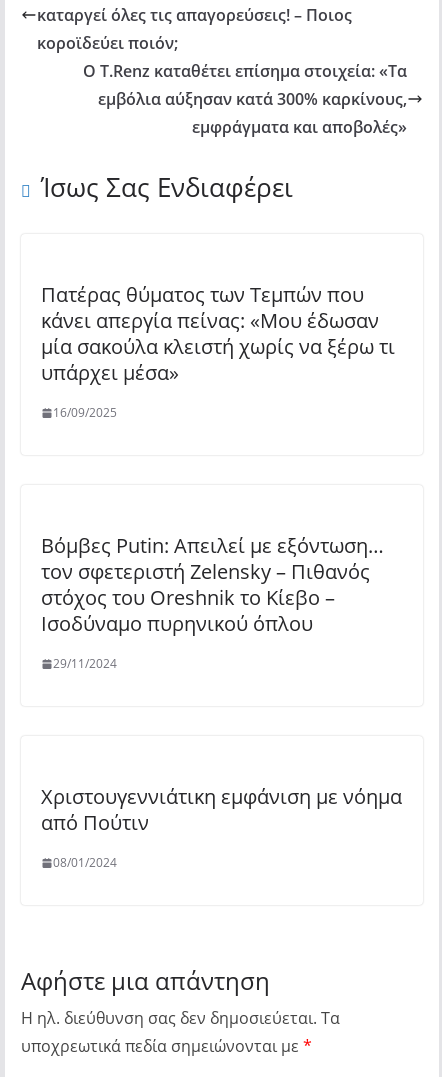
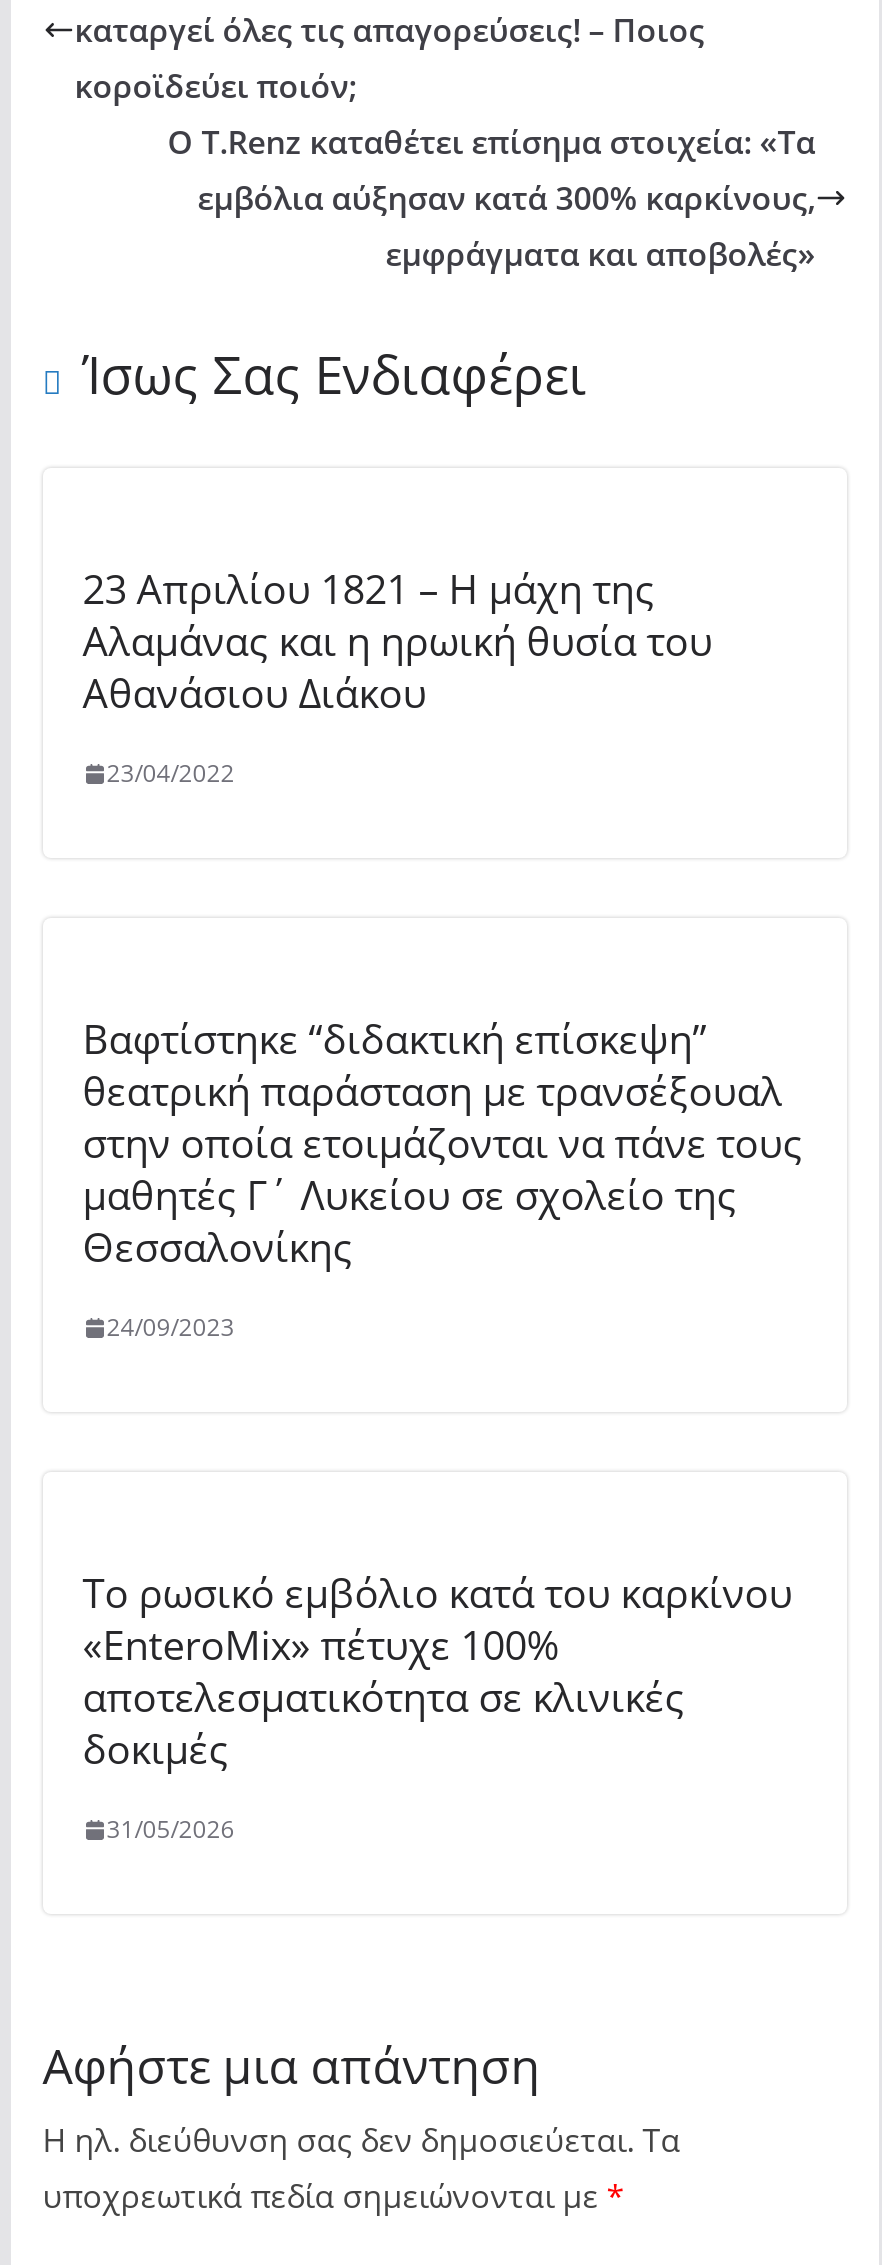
- Πατέρας θύματος των Τεμπών που
- κάνει απεργία πείνας: «Μου έδωσαν
- μία σακούλα κλειστή χωρίς να ξέρω τι
- υπάρχει μέσα»
+ 23 Απριλίου 1821 – Η μάχη της
+ Αλαμάνας και η ηρωική θυσία του
+ Αθανάσιου Διάκου

- 16/09/2025
+ 23/04/2022

- Βόμβες Putin: Απειλεί με εξόντωση…
- τον σφετεριστή Zelensky – Πιθανός
- στόχος του Oreshnik το Κίεβο –
- Ισοδύναμο πυρηνικού όπλου
+ Βαφτίστηκε “διδακτική επίσκεψη”
+ θεατρική παράσταση με τρανσέξουαλ
+ στην οποία ετοιμάζονται να πάνε τους
+ μαθητές Γ΄ Λυκείου σε σχολείο της
+ Θεσσαλονίκης

- 29/11/2024
+ 24/09/2023

- Χριστουγεννιάτικη εμφάνιση με νόημα
- από Πούτιν
+ Το ρωσικό εμβόλιο κατά του καρκίνου
+ «EnteroMix» πέτυχε 100%
+ αποτελεσματικότητα σε κλινικές
+ δοκιμές

- 08/01/2024
+ 31/05/2026
